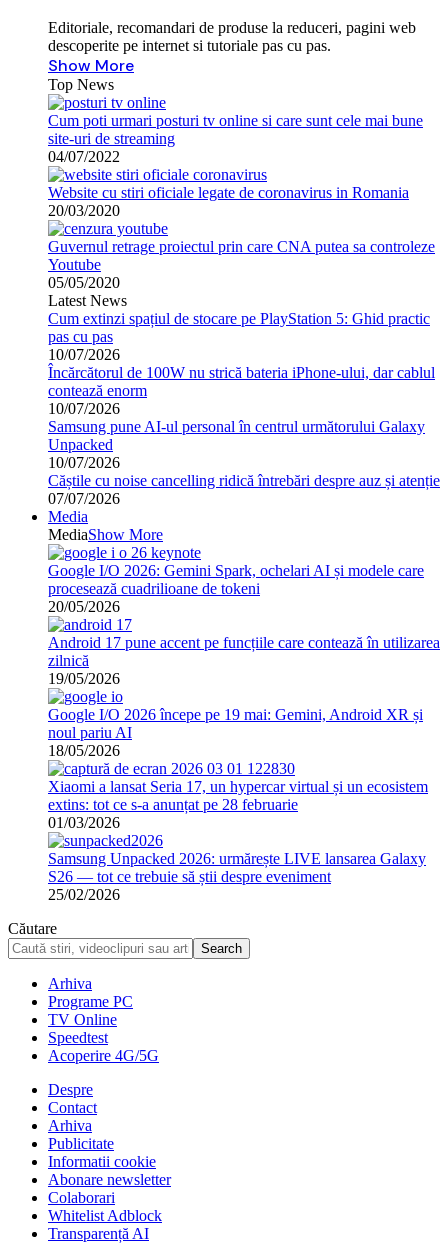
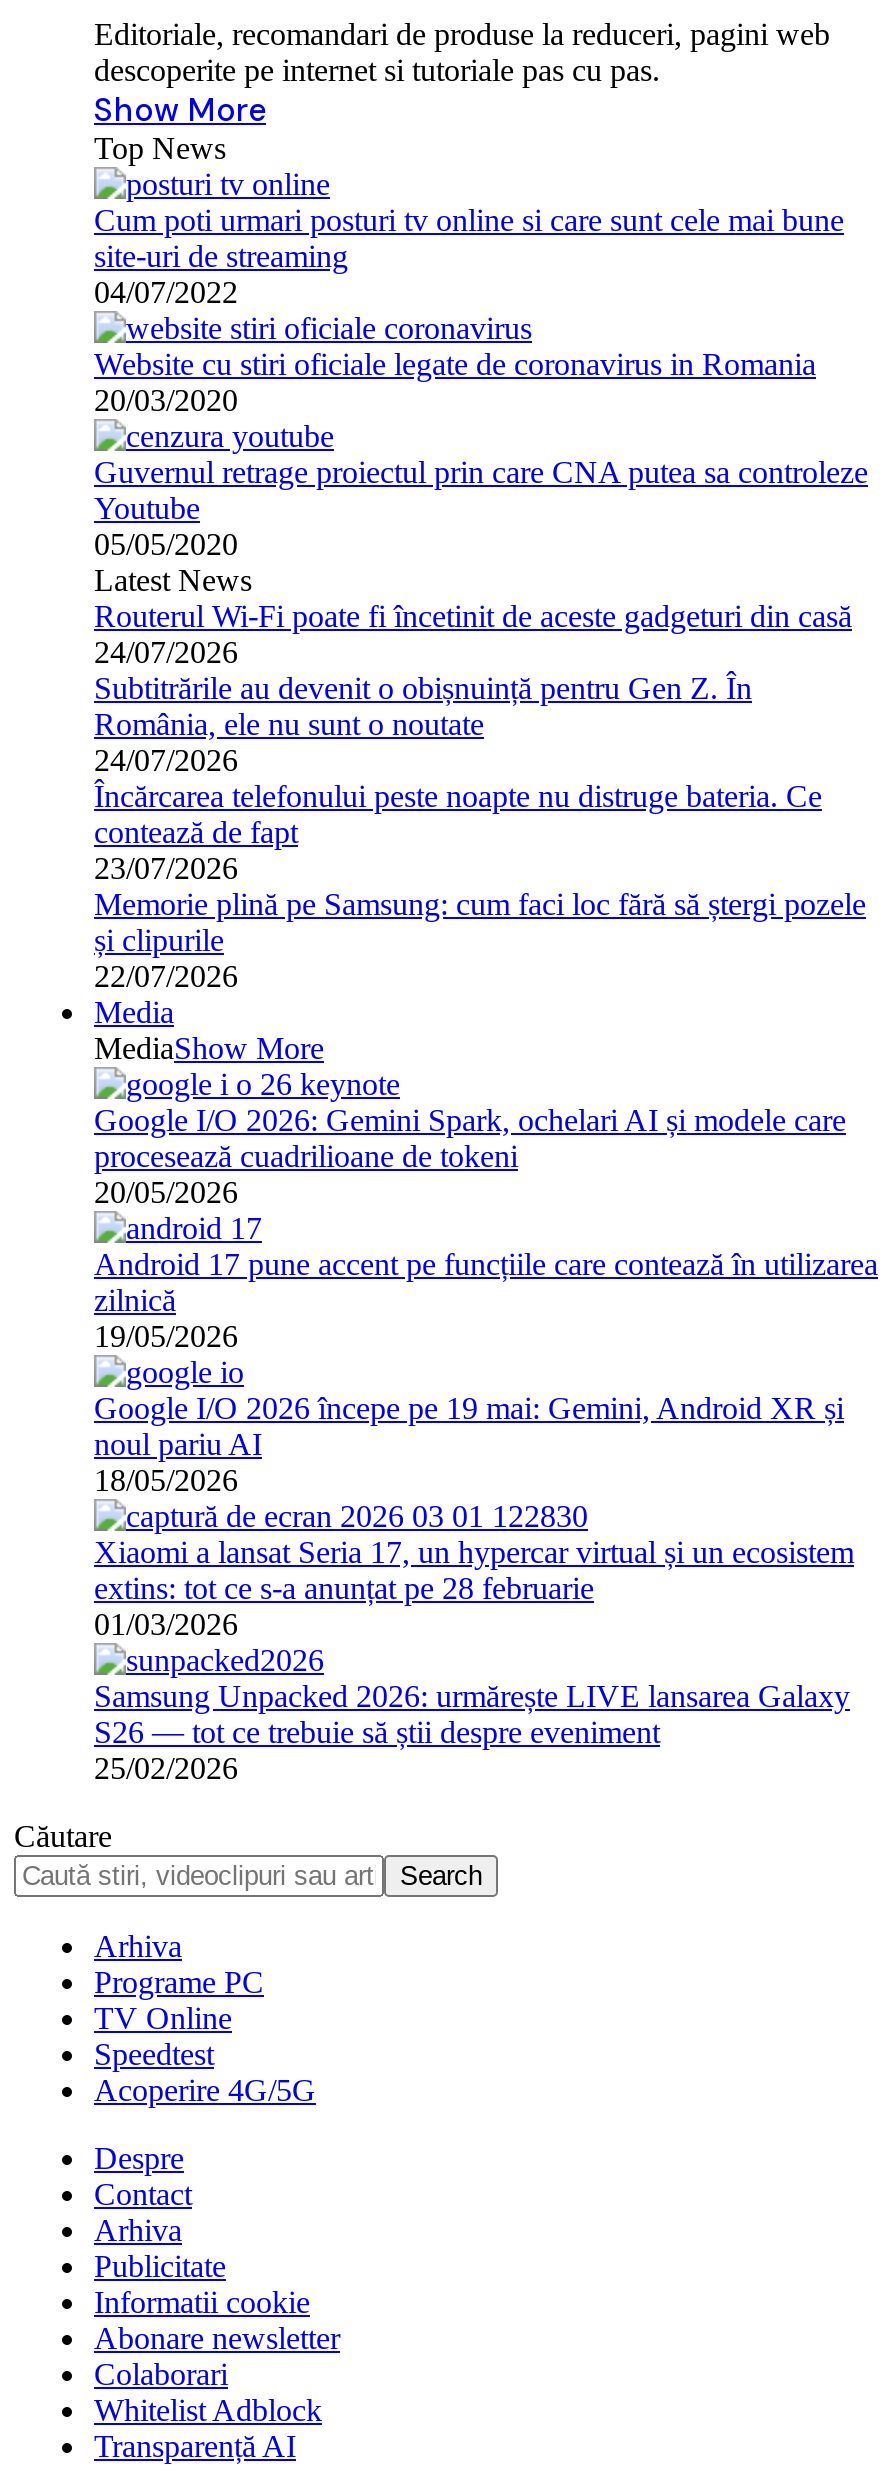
- Cum extinzi spațiul de stocare pe PlayStation 5: Ghid practic
- pas cu pas
- 10/07/2026
- Încărcătorul de 100W nu strică bateria iPhone-ului, dar cablul
- contează enorm
- 10/07/2026
- Samsung pune AI-ul personal în centrul următorului Galaxy
- Unpacked
- 10/07/2026
- Căștile cu noise cancelling ridică întrebări despre auz și atenție
- 07/07/2026
+ Routerul Wi-Fi poate fi încetinit de aceste gadgeturi din casă
+ 24/07/2026
+ Subtitrările au devenit o obișnuință pentru Gen Z. În
+ România, ele nu sunt o noutate
+ 24/07/2026
+ Încărcarea telefonului peste noapte nu distruge bateria. Ce
+ contează de fapt
+ 23/07/2026
+ Memorie plină pe Samsung: cum faci loc fără să ștergi pozele
+ și clipurile
+ 22/07/2026
